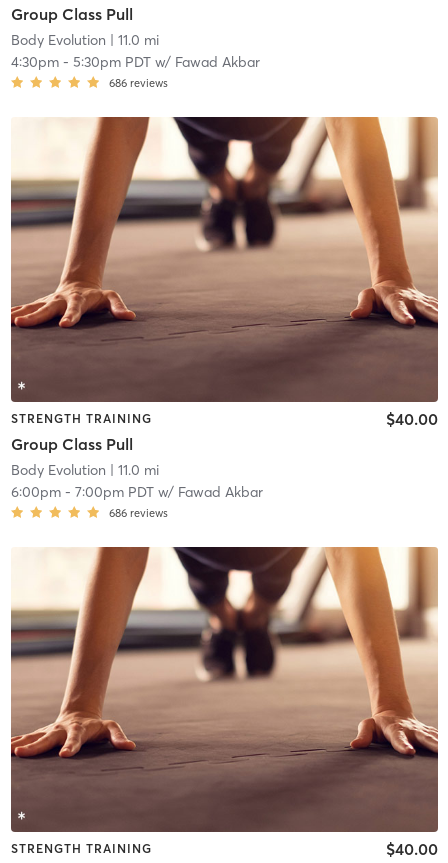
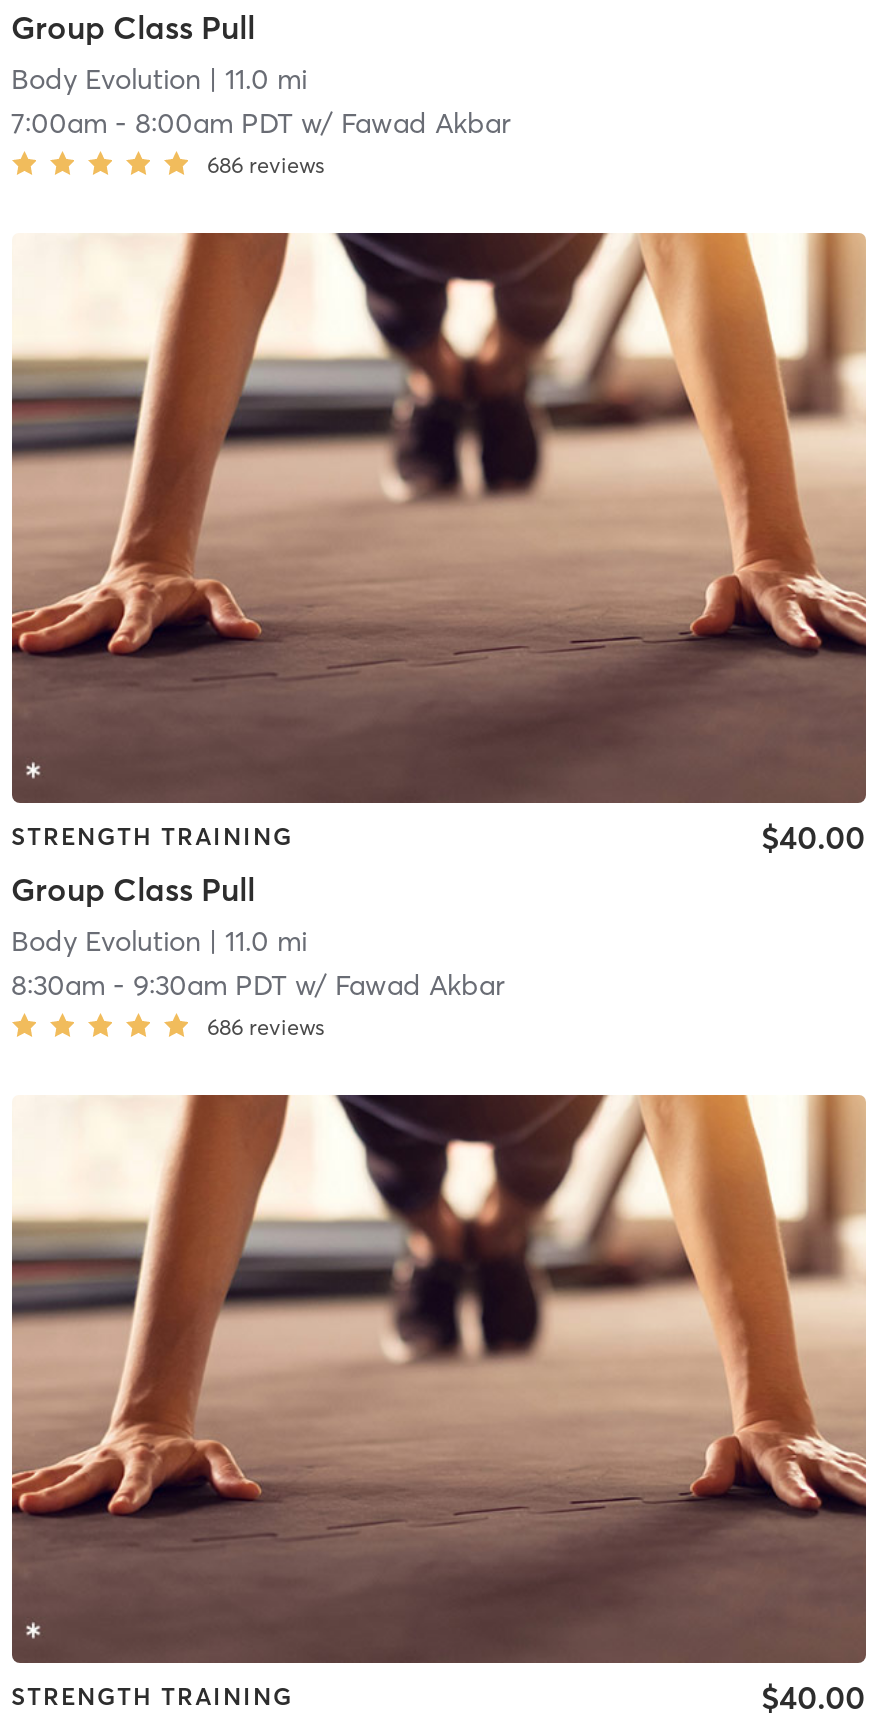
- 4:30pm - 5:30pm PDT w/ Fawad Akbar
+ 7:00am - 8:00am PDT w/ Fawad Akbar

- 6:00pm - 7:00pm PDT w/ Fawad Akbar
+ 8:30am - 9:30am PDT w/ Fawad Akbar
